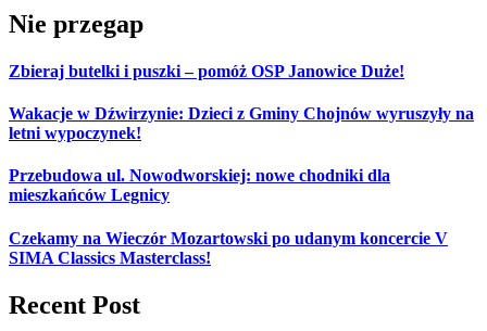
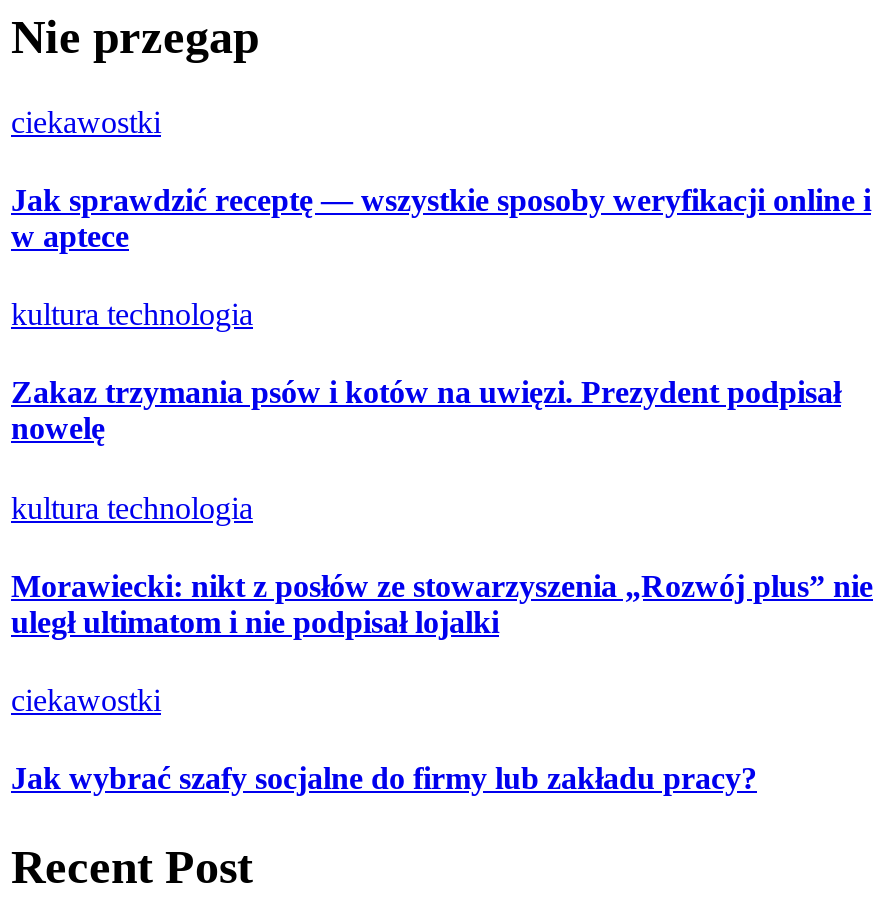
- Zbieraj butelki i puszki – pomóż OSP Janowice Duże!
- Wakacje w Dźwirzynie: Dzieci z Gminy Chojnów wyruszyły na
- letni wypoczynek!
- Przebudowa ul. Nowodworskiej: nowe chodniki dla
- mieszkańców Legnicy
- Czekamy na Wieczór Mozartowski po udanym koncercie V
- SIMA Classics Masterclass!
+ ciekawostki
+ Jak sprawdzić receptę — wszystkie sposoby weryfikacji online i
+ w aptece
+ kultura technologia
+ Zakaz trzymania psów i kotów na uwięzi. Prezydent podpisał
+ nowelę
+ kultura technologia
+ Morawiecki: nikt z posłów ze stowarzyszenia „Rozwój plus” nie
+ uległ ultimatom i nie podpisał lojalki
+ ciekawostki
+ Jak wybrać szafy socjalne do firmy lub zakładu pracy?
